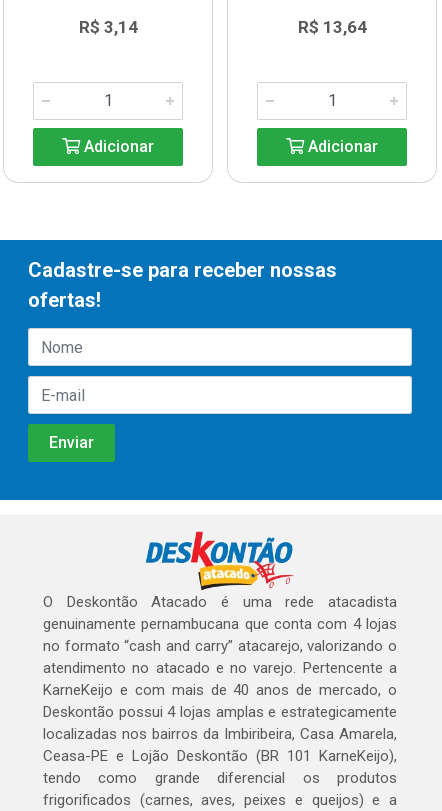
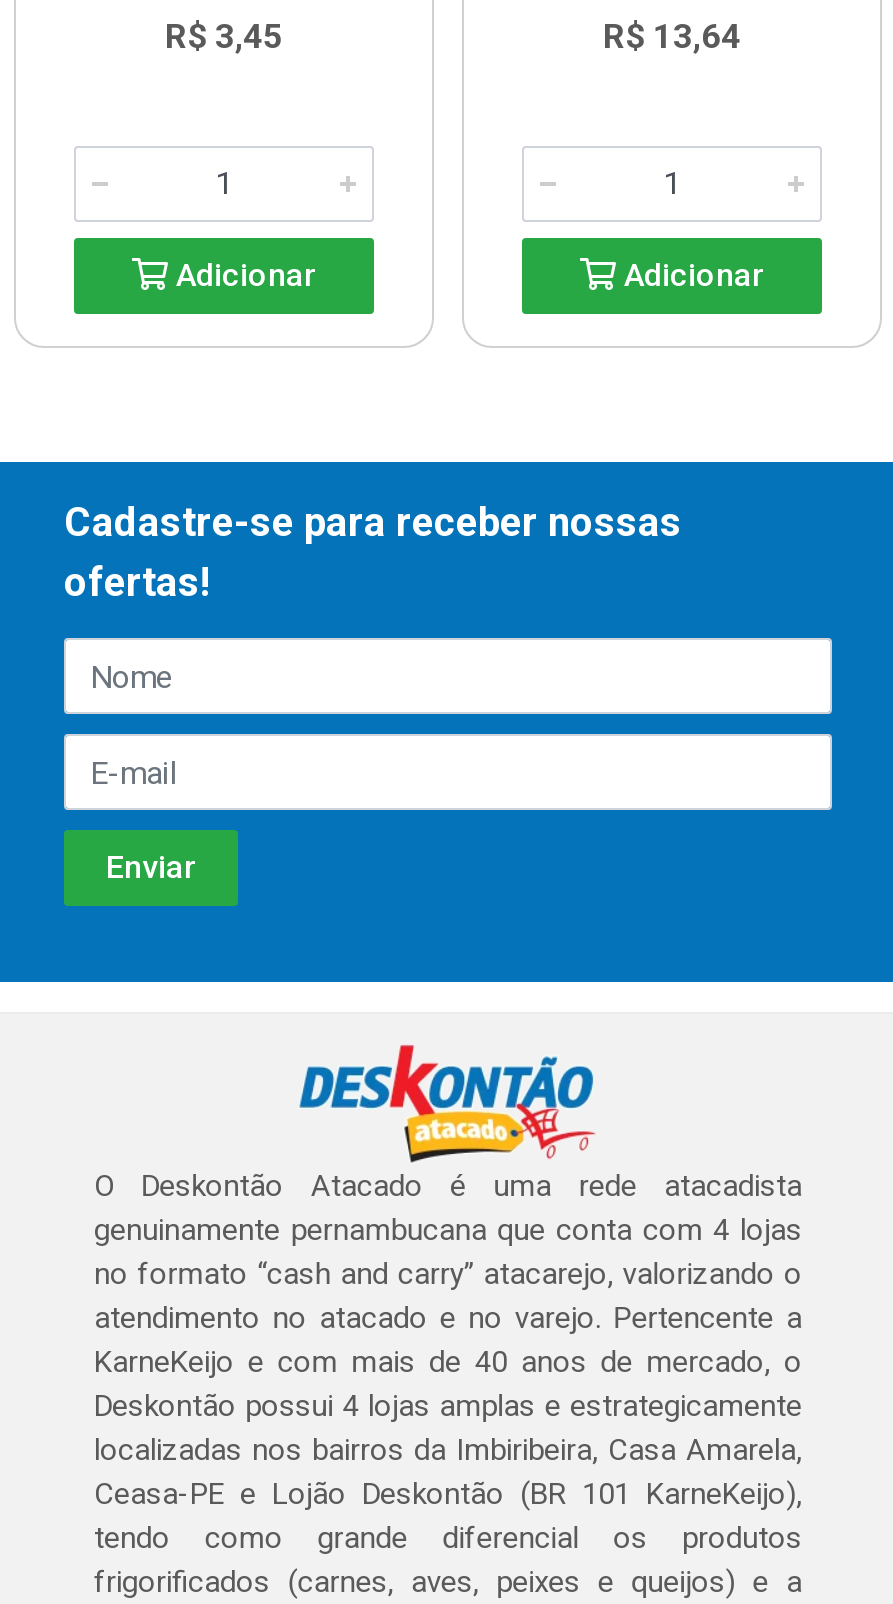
- R$ 3,14
+ R$ 3,45
